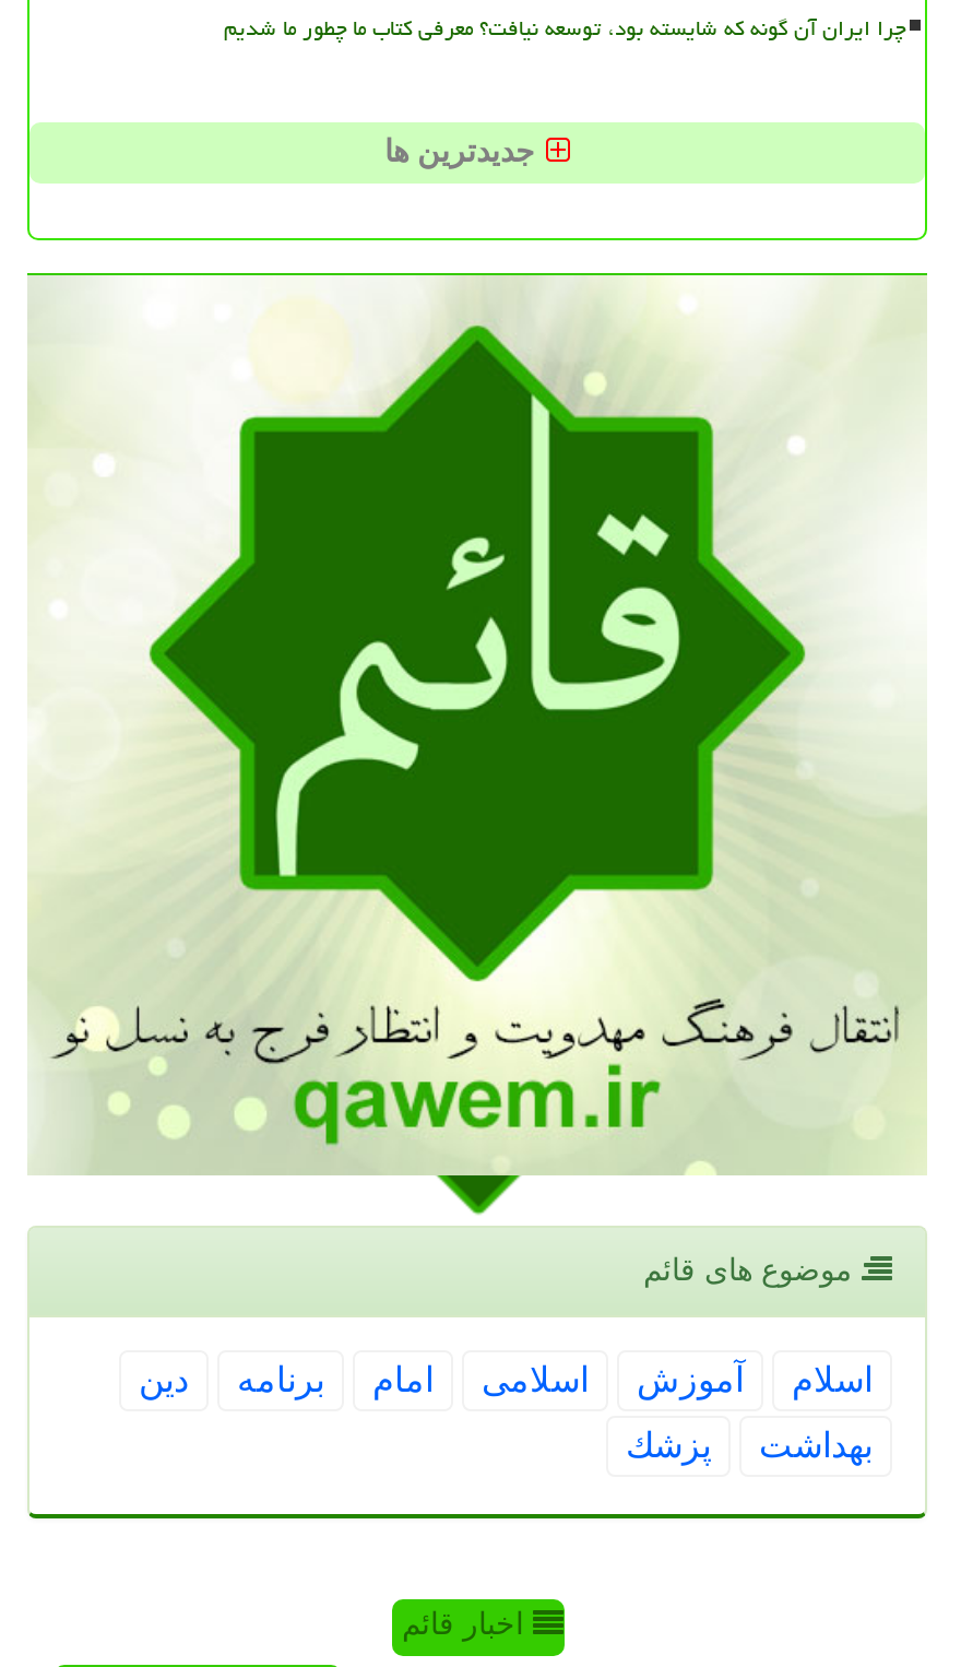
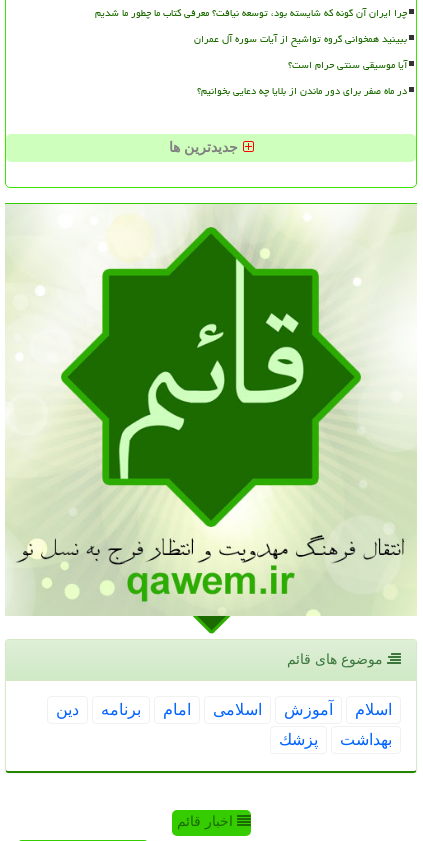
+ ببینید همخوانی گروه تواشیح از آیات سوره آل عمران
+ آیا موسیقی سنتی حرام است؟
+ در ماه صفر برای دور ماندن از بلایا چه دعایی بخوانیم؟
